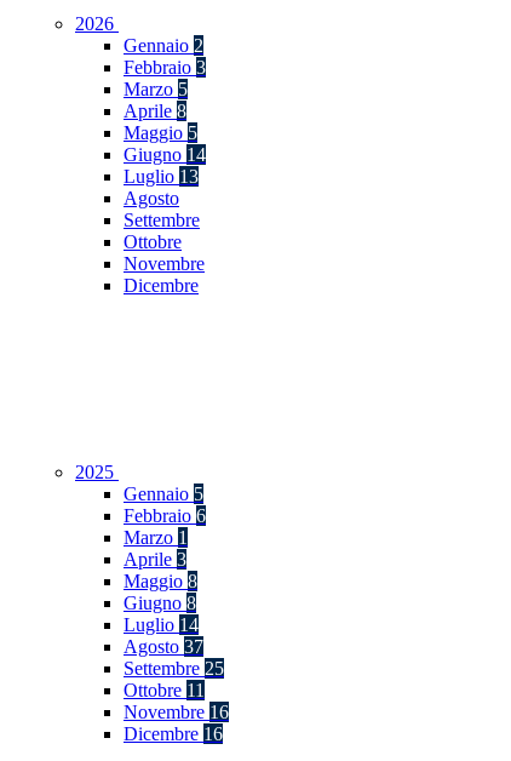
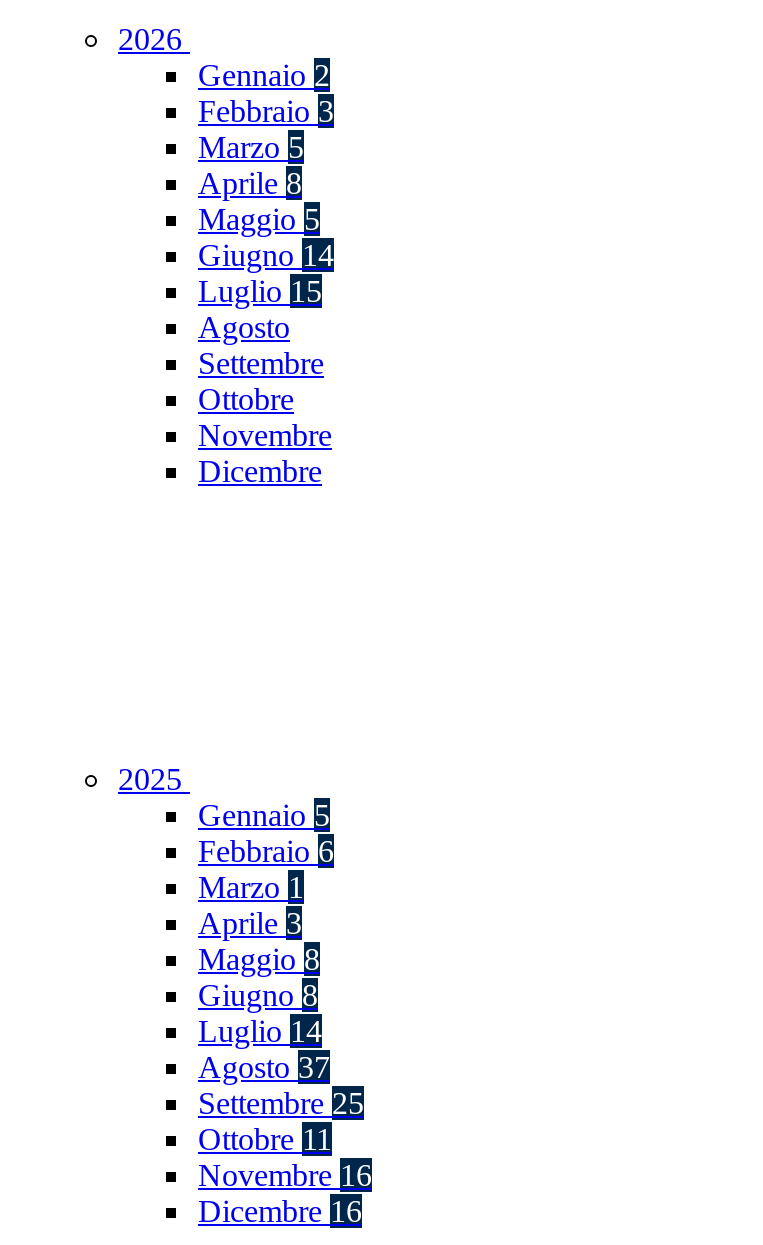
- Luglio 13
+ Luglio 15
